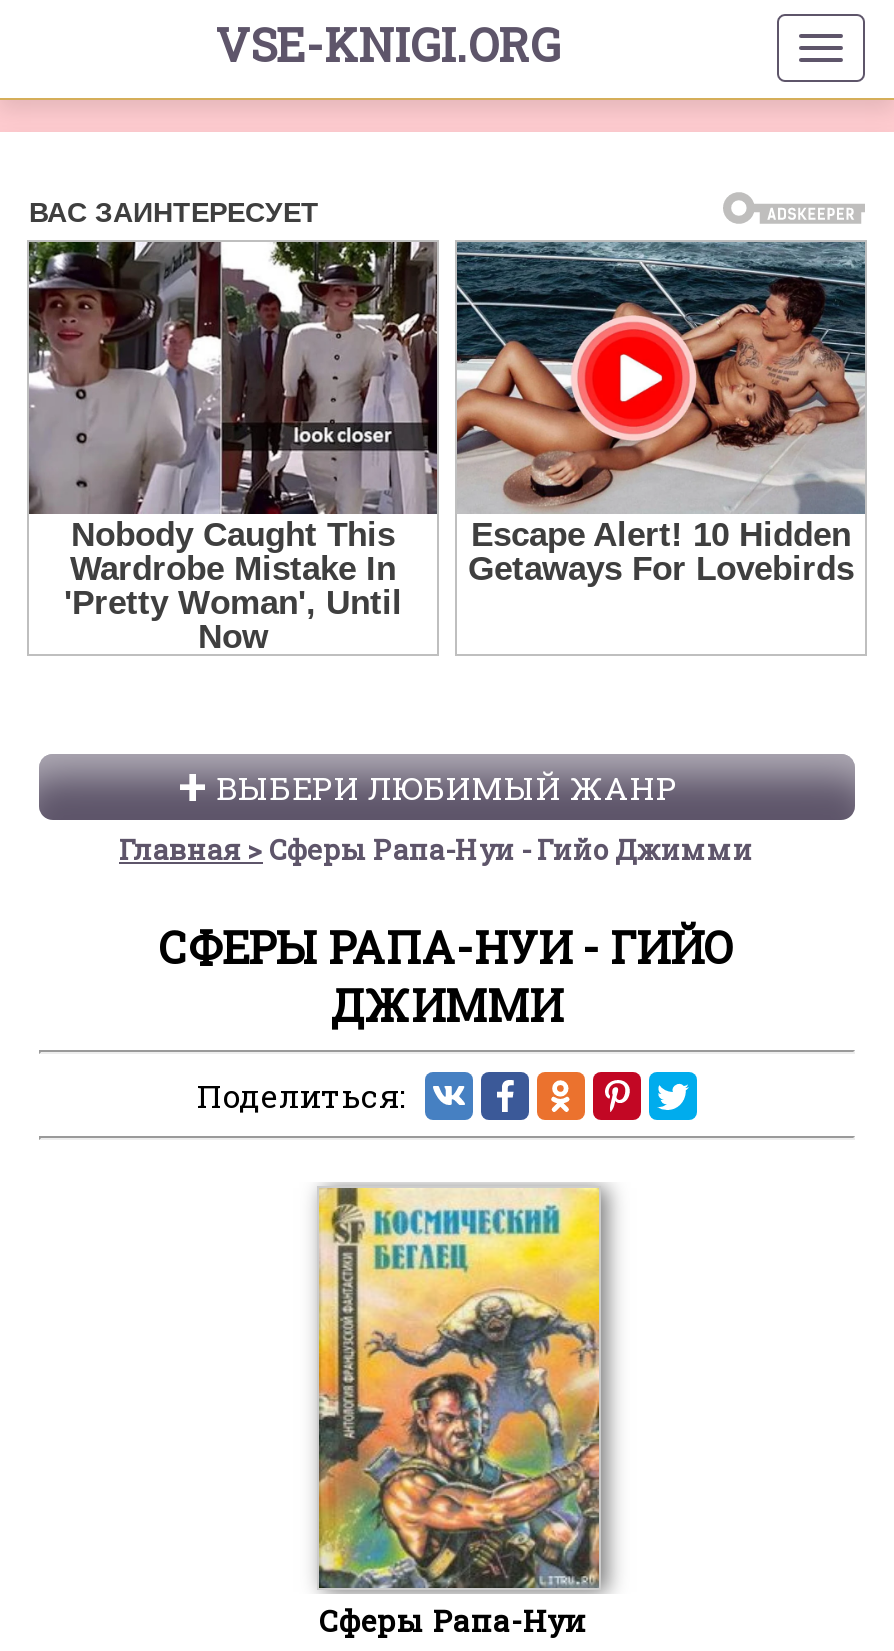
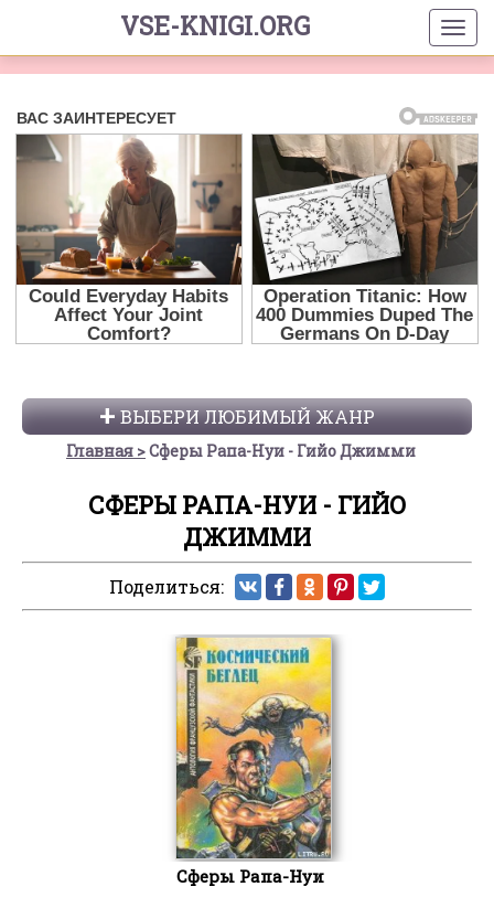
- [image]
+ [image]

- [image]
+ [image]
